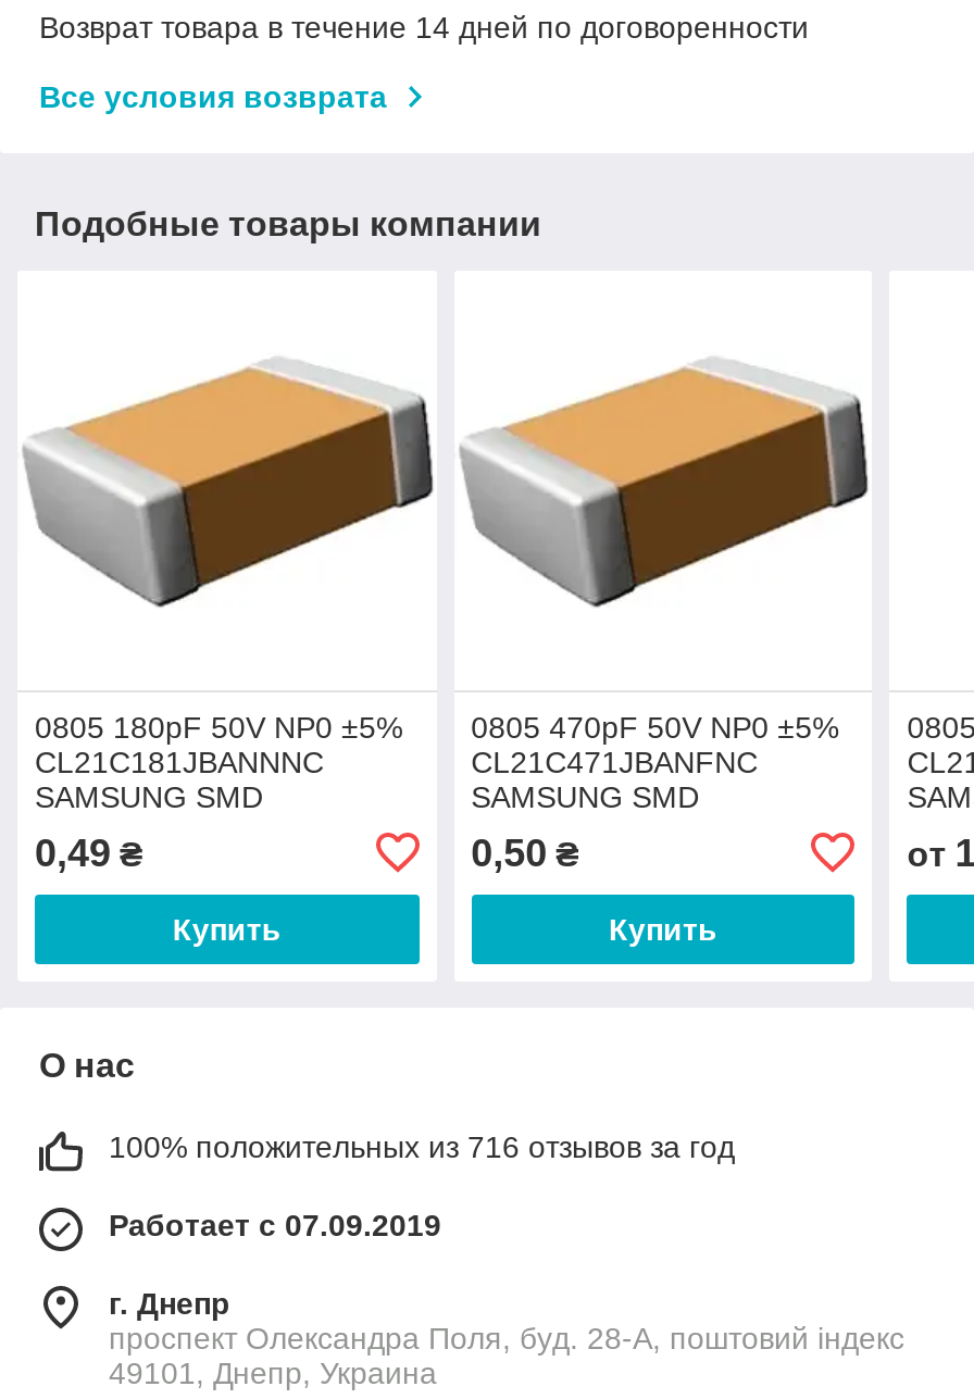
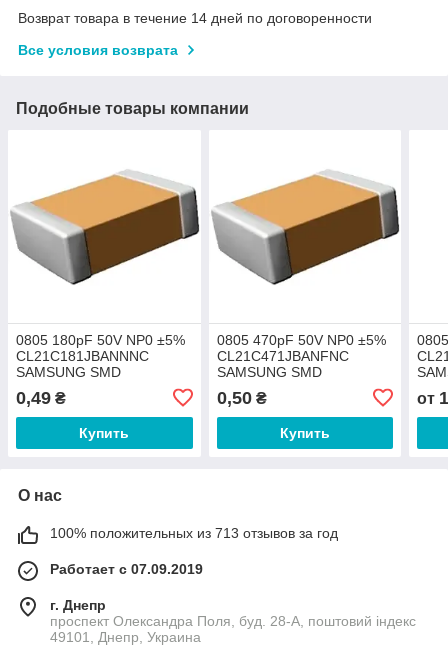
- 100% положительных из 716 отзывов за год
+ 100% положительных из 713 отзывов за год
